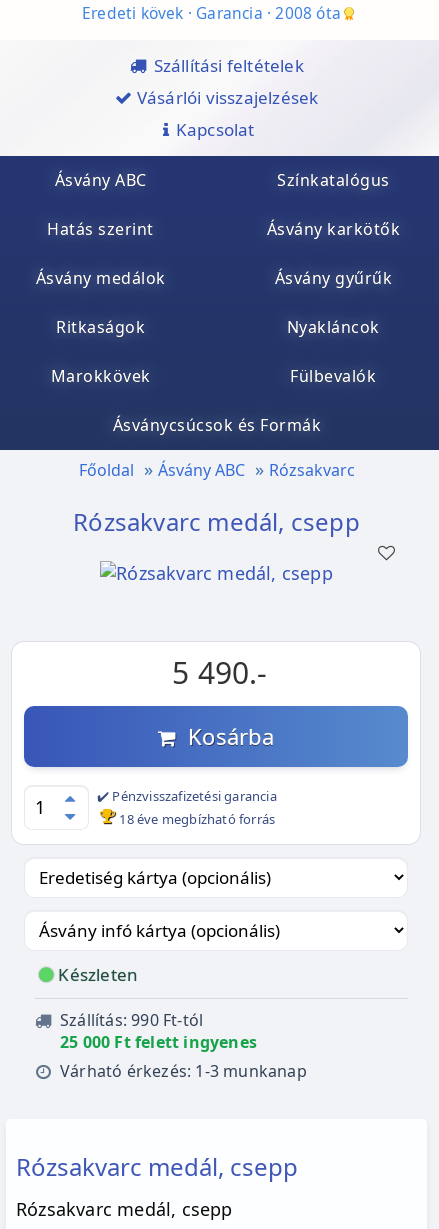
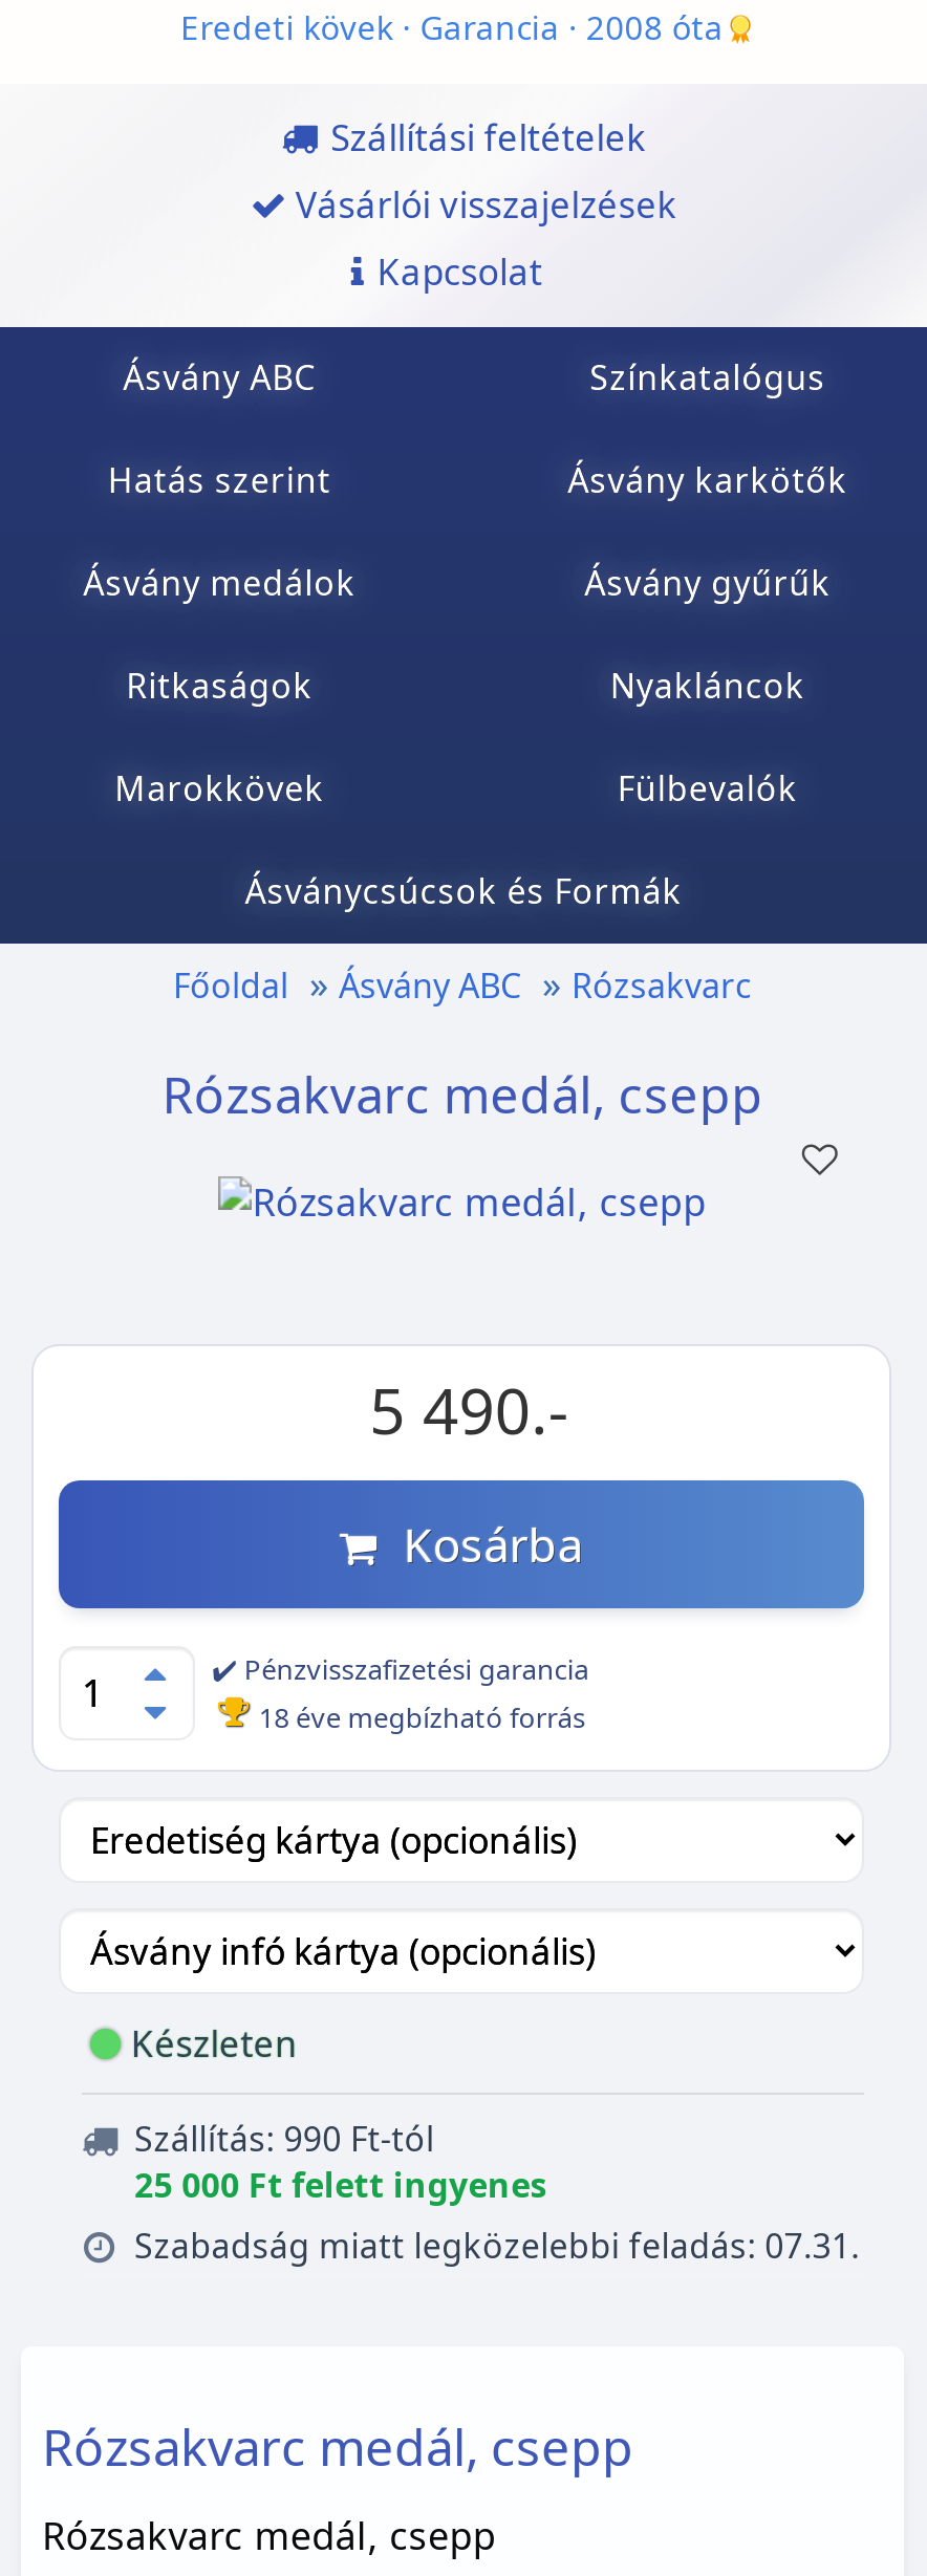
- Várható érkezés: 1-3 munkanap
+ Szabadság miatt legközelebbi feladás: 07.31.
